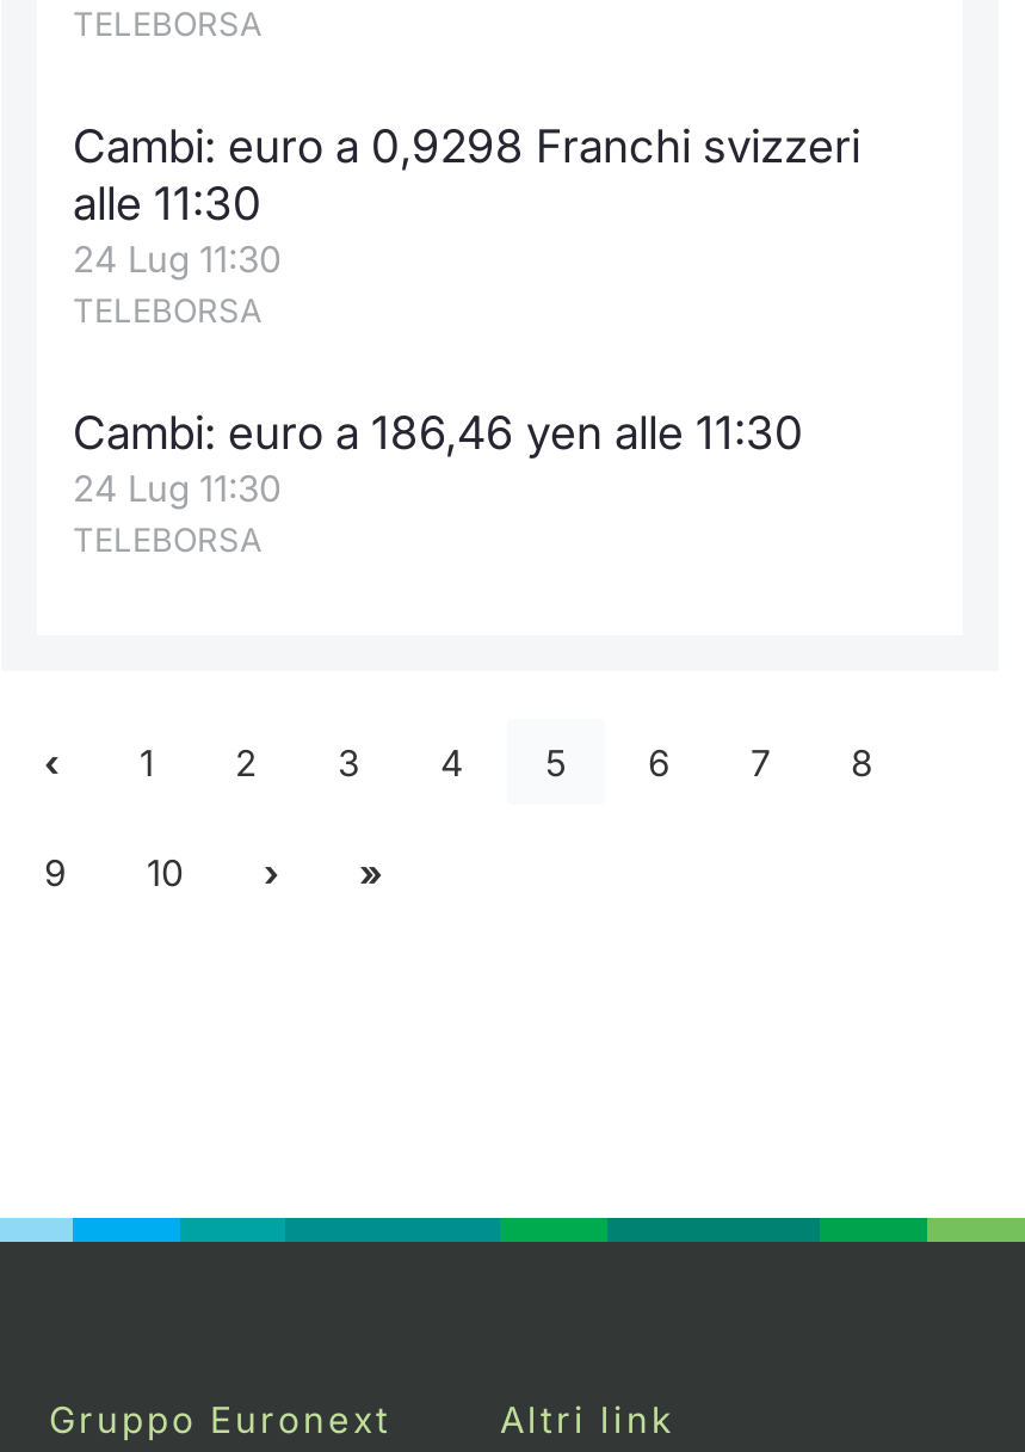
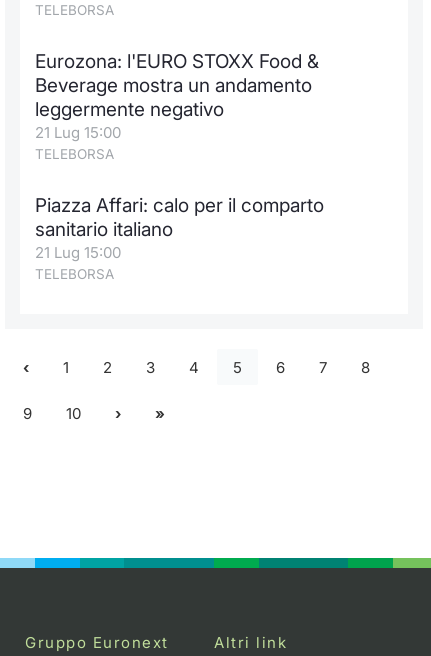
- Cambi: euro a 0,9298 Franchi svizzeri
- alle 11:30
- 24 Lug 11:30
+ Eurozona: l'EURO STOXX Food &
+ Beverage mostra un andamento
+ leggermente negativo
+ 21 Lug 15:00

- Cambi: euro a 186,46 yen alle 11:30
- 24 Lug 11:30
+ Piazza Affari: calo per il comparto
+ sanitario italiano
+ 21 Lug 15:00
